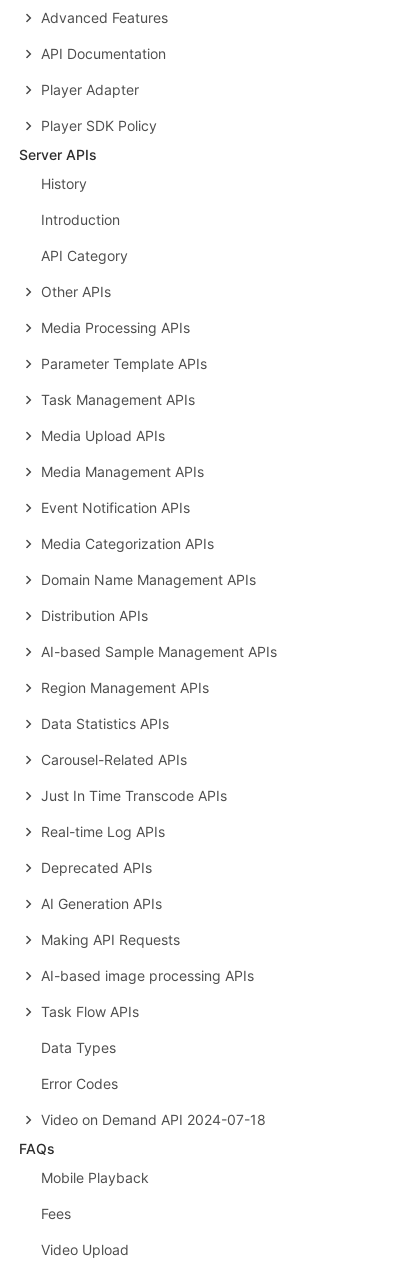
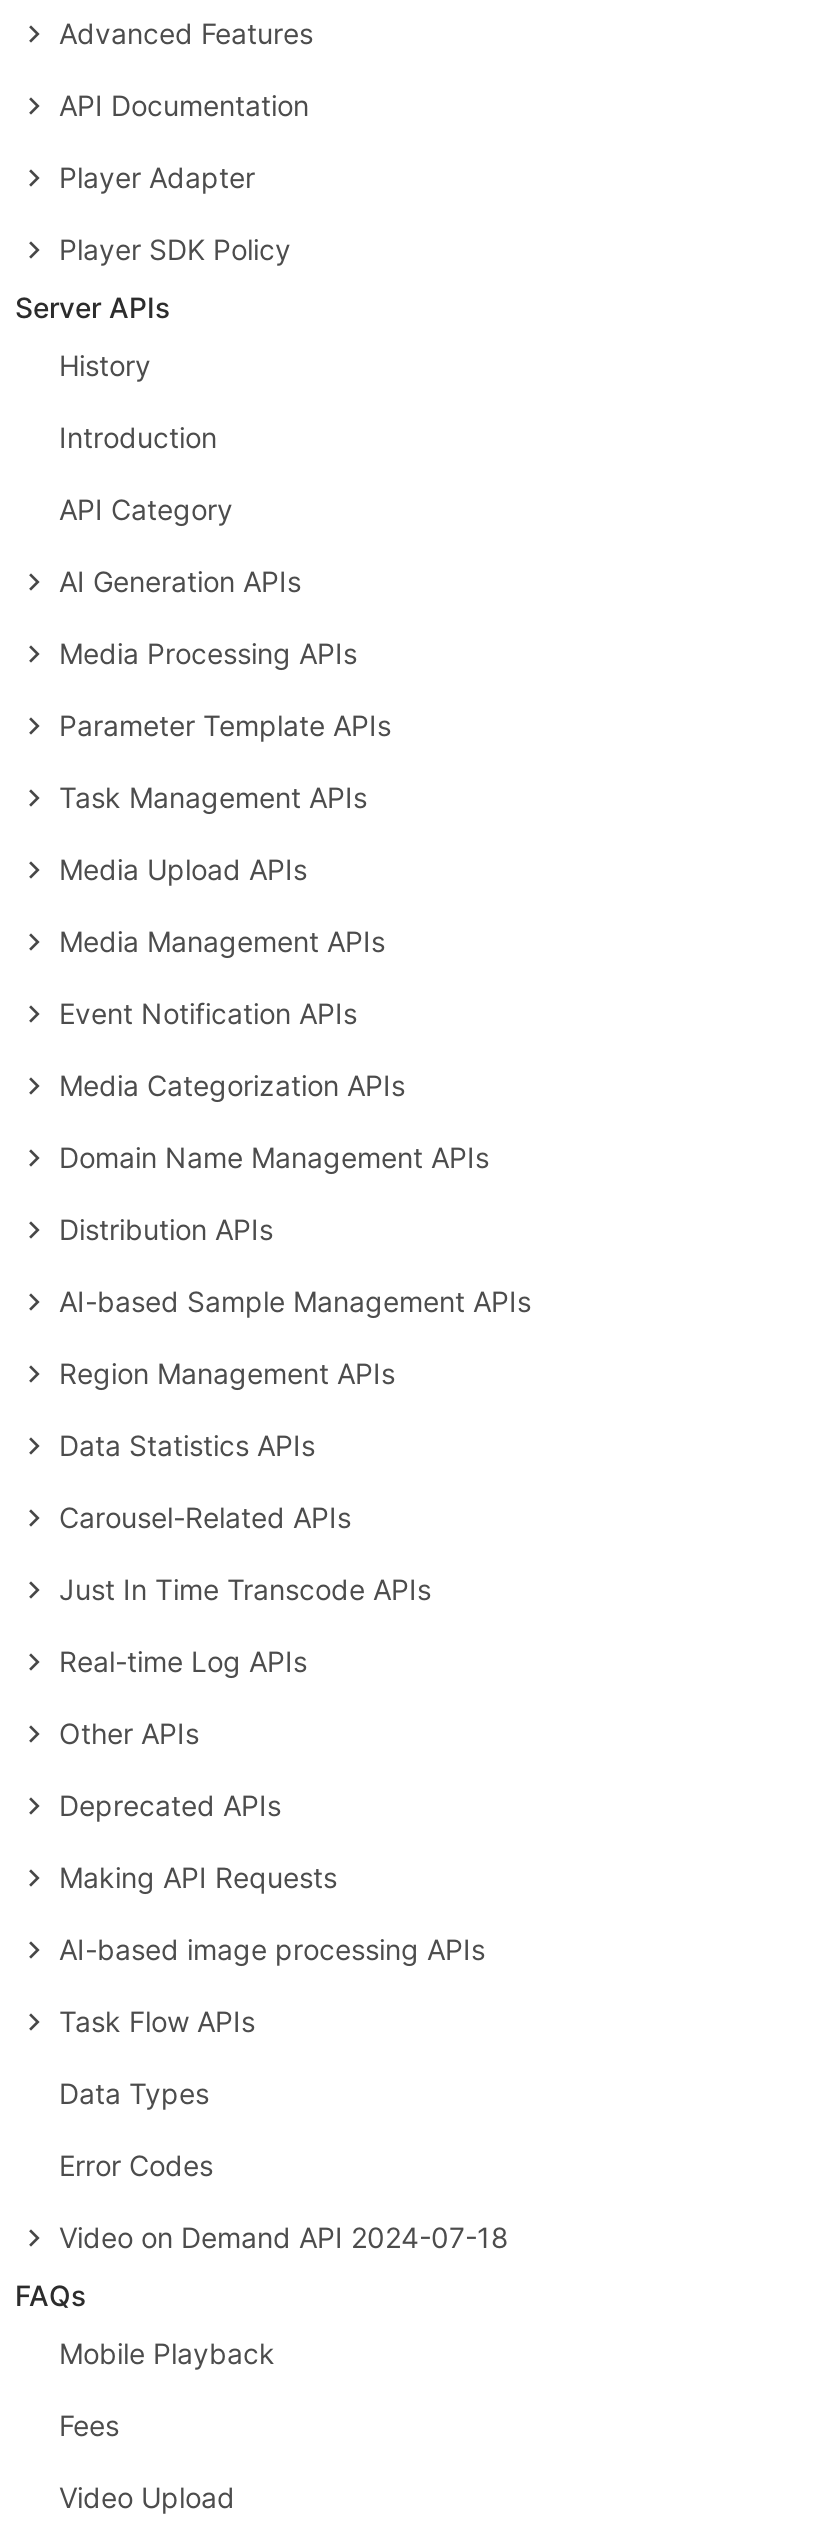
moved down: Other APIs

moved down: Deprecated APIs

moved up: AI Generation APIs
